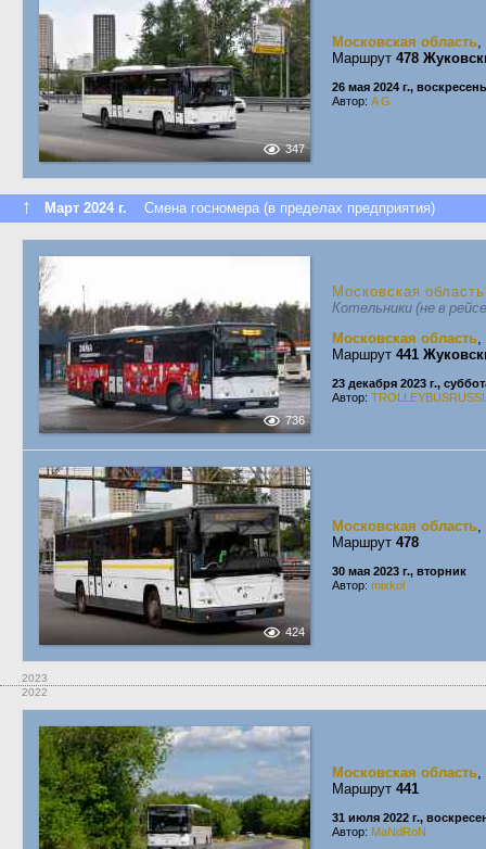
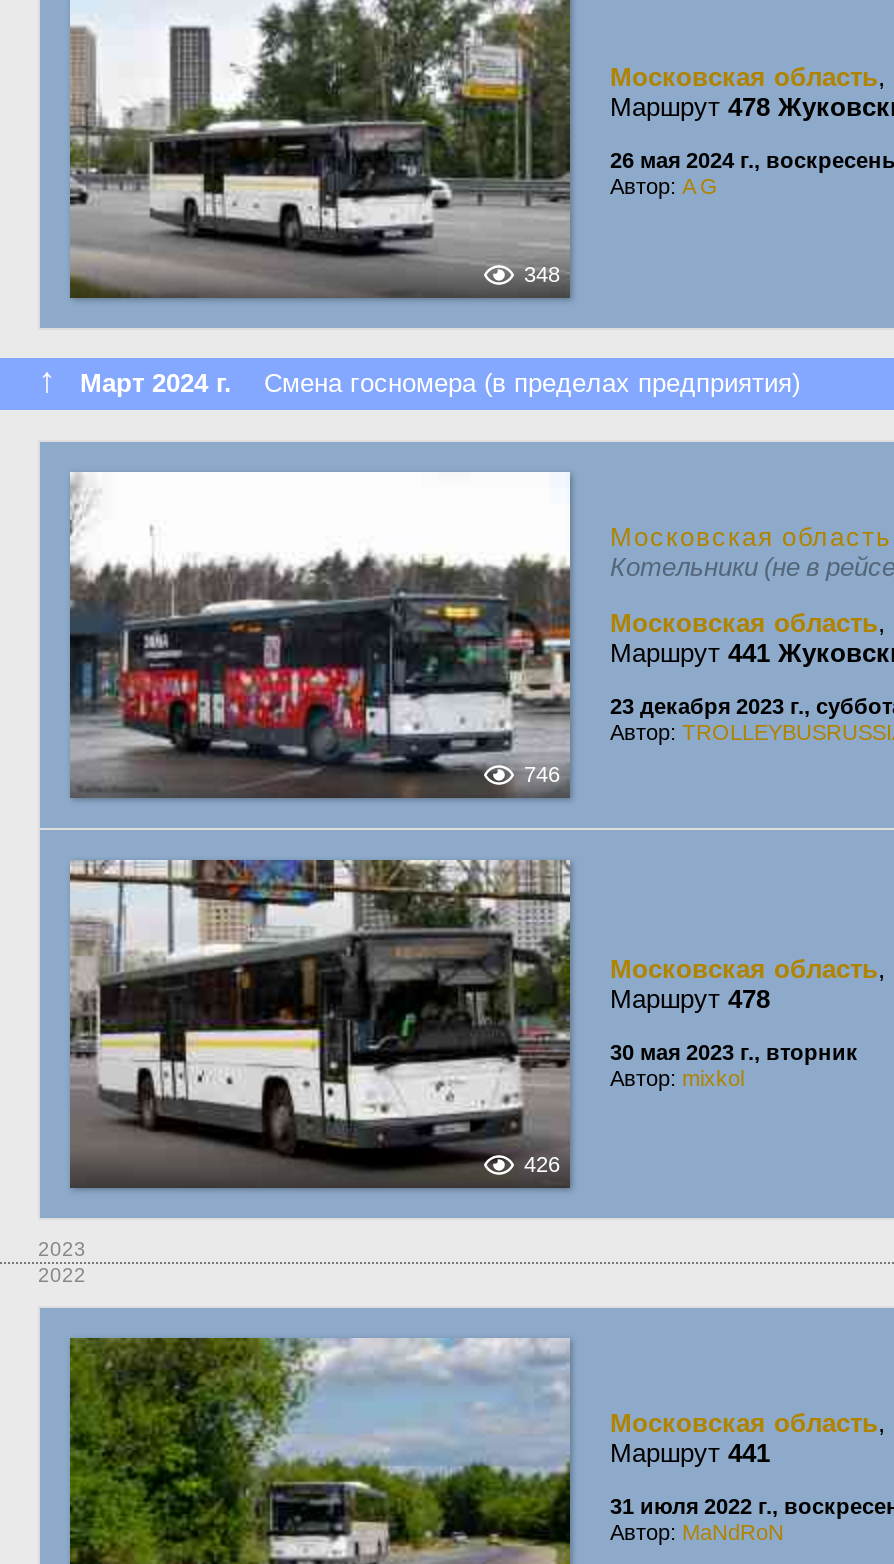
- 347
+ 348

- 736
+ 746

- 424
+ 426
